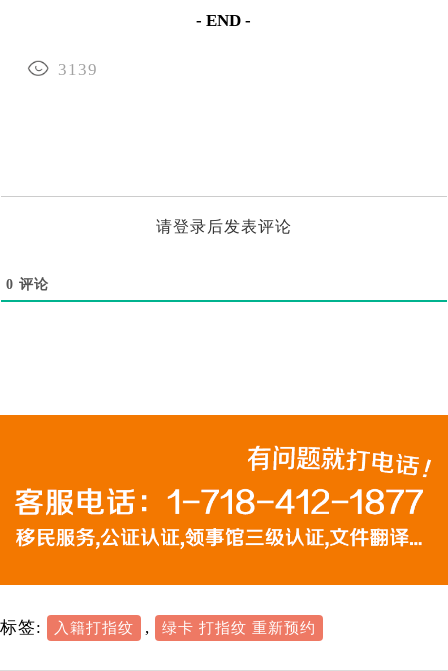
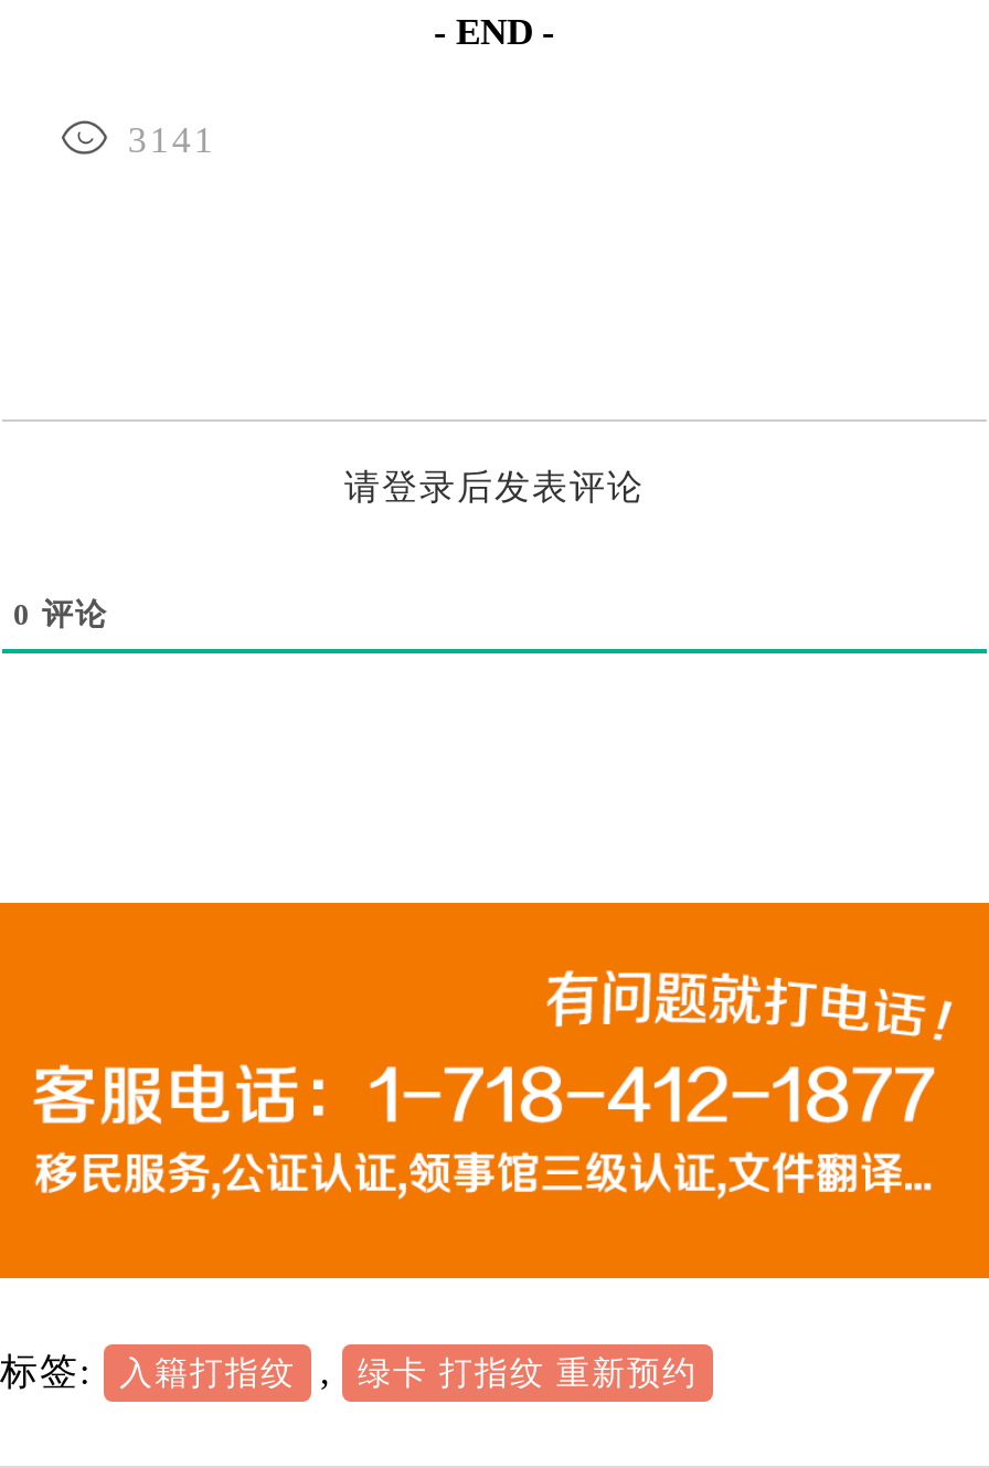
- 3139
+ 3141
